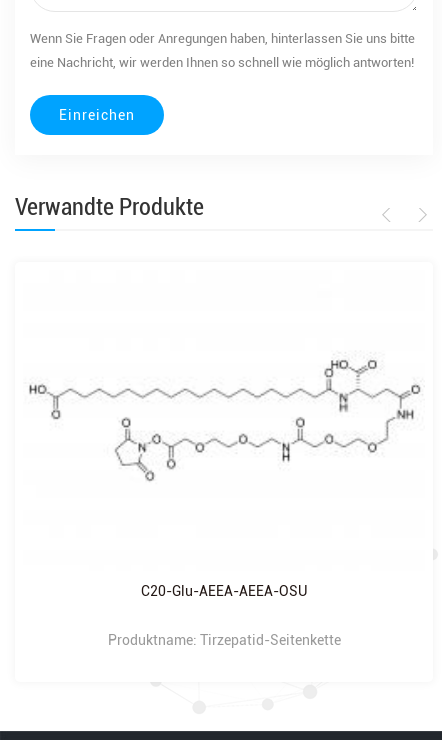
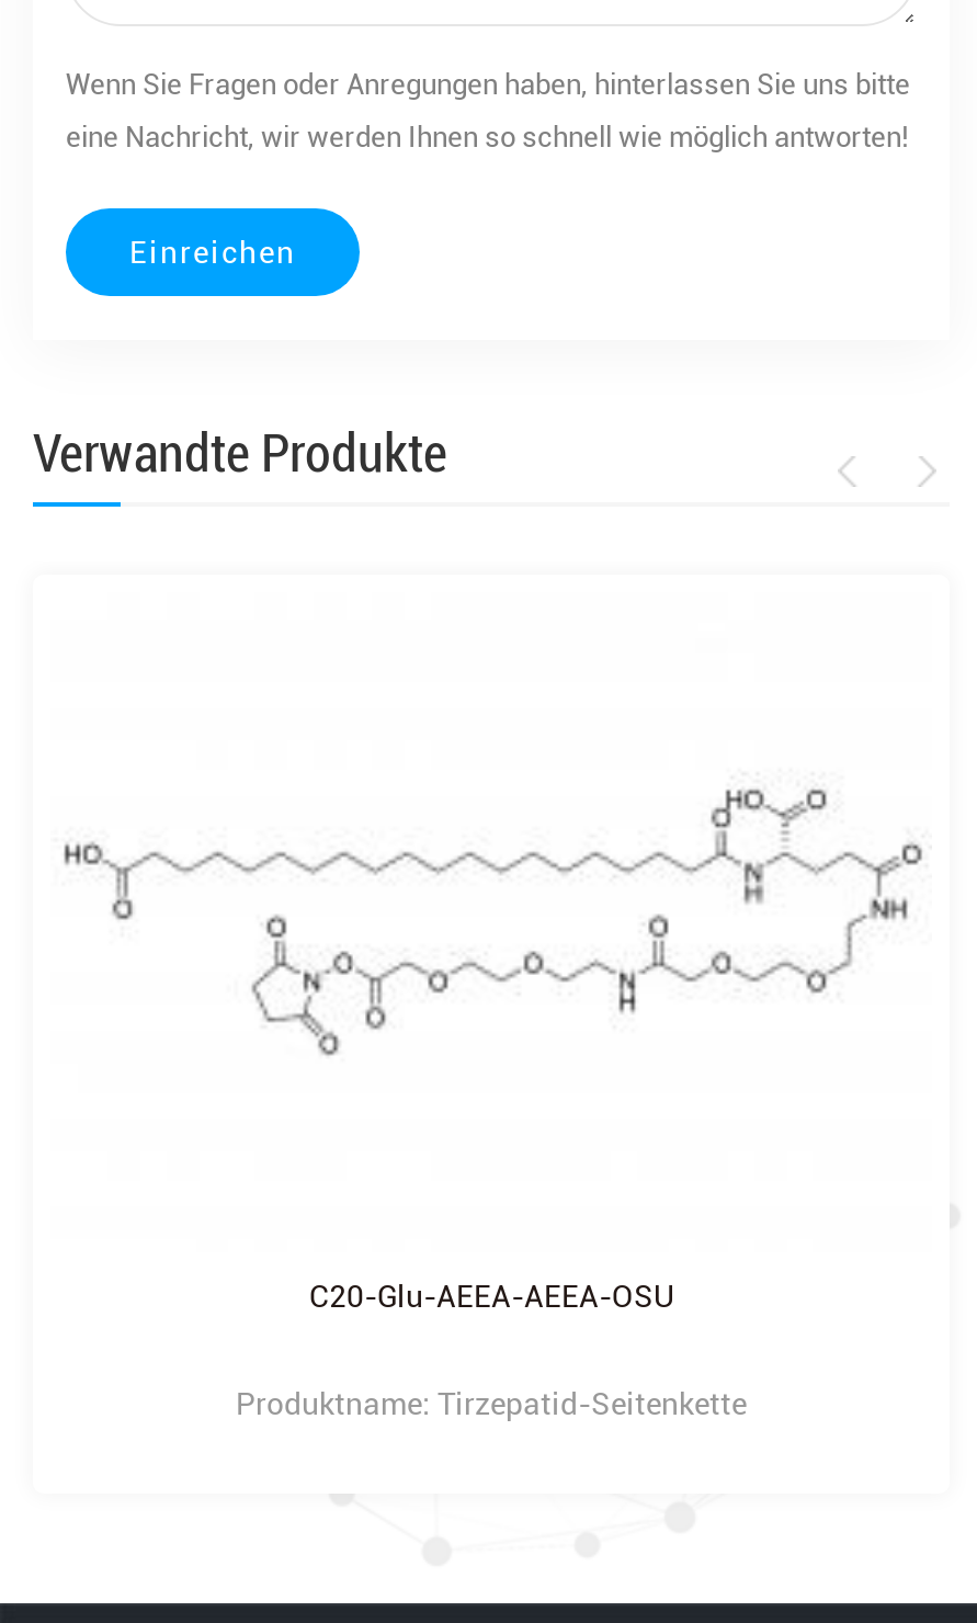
- C20-Glu-AEEA-AEEA-OSU
+ C20-OtBu-Glu(OtBu)-AEEA-AEEA-OSU
